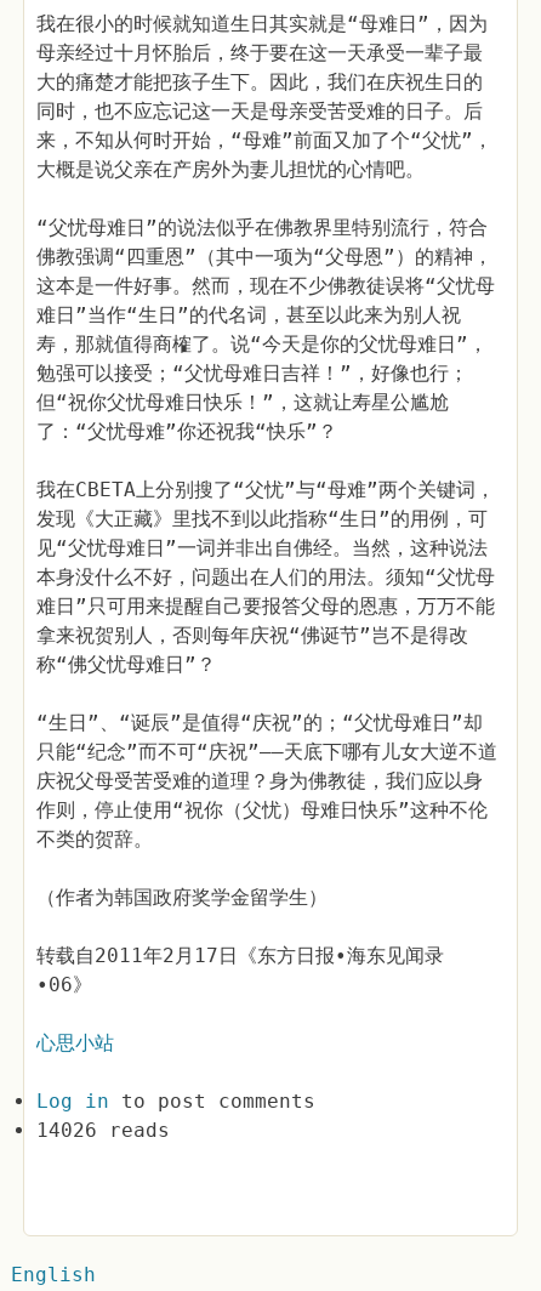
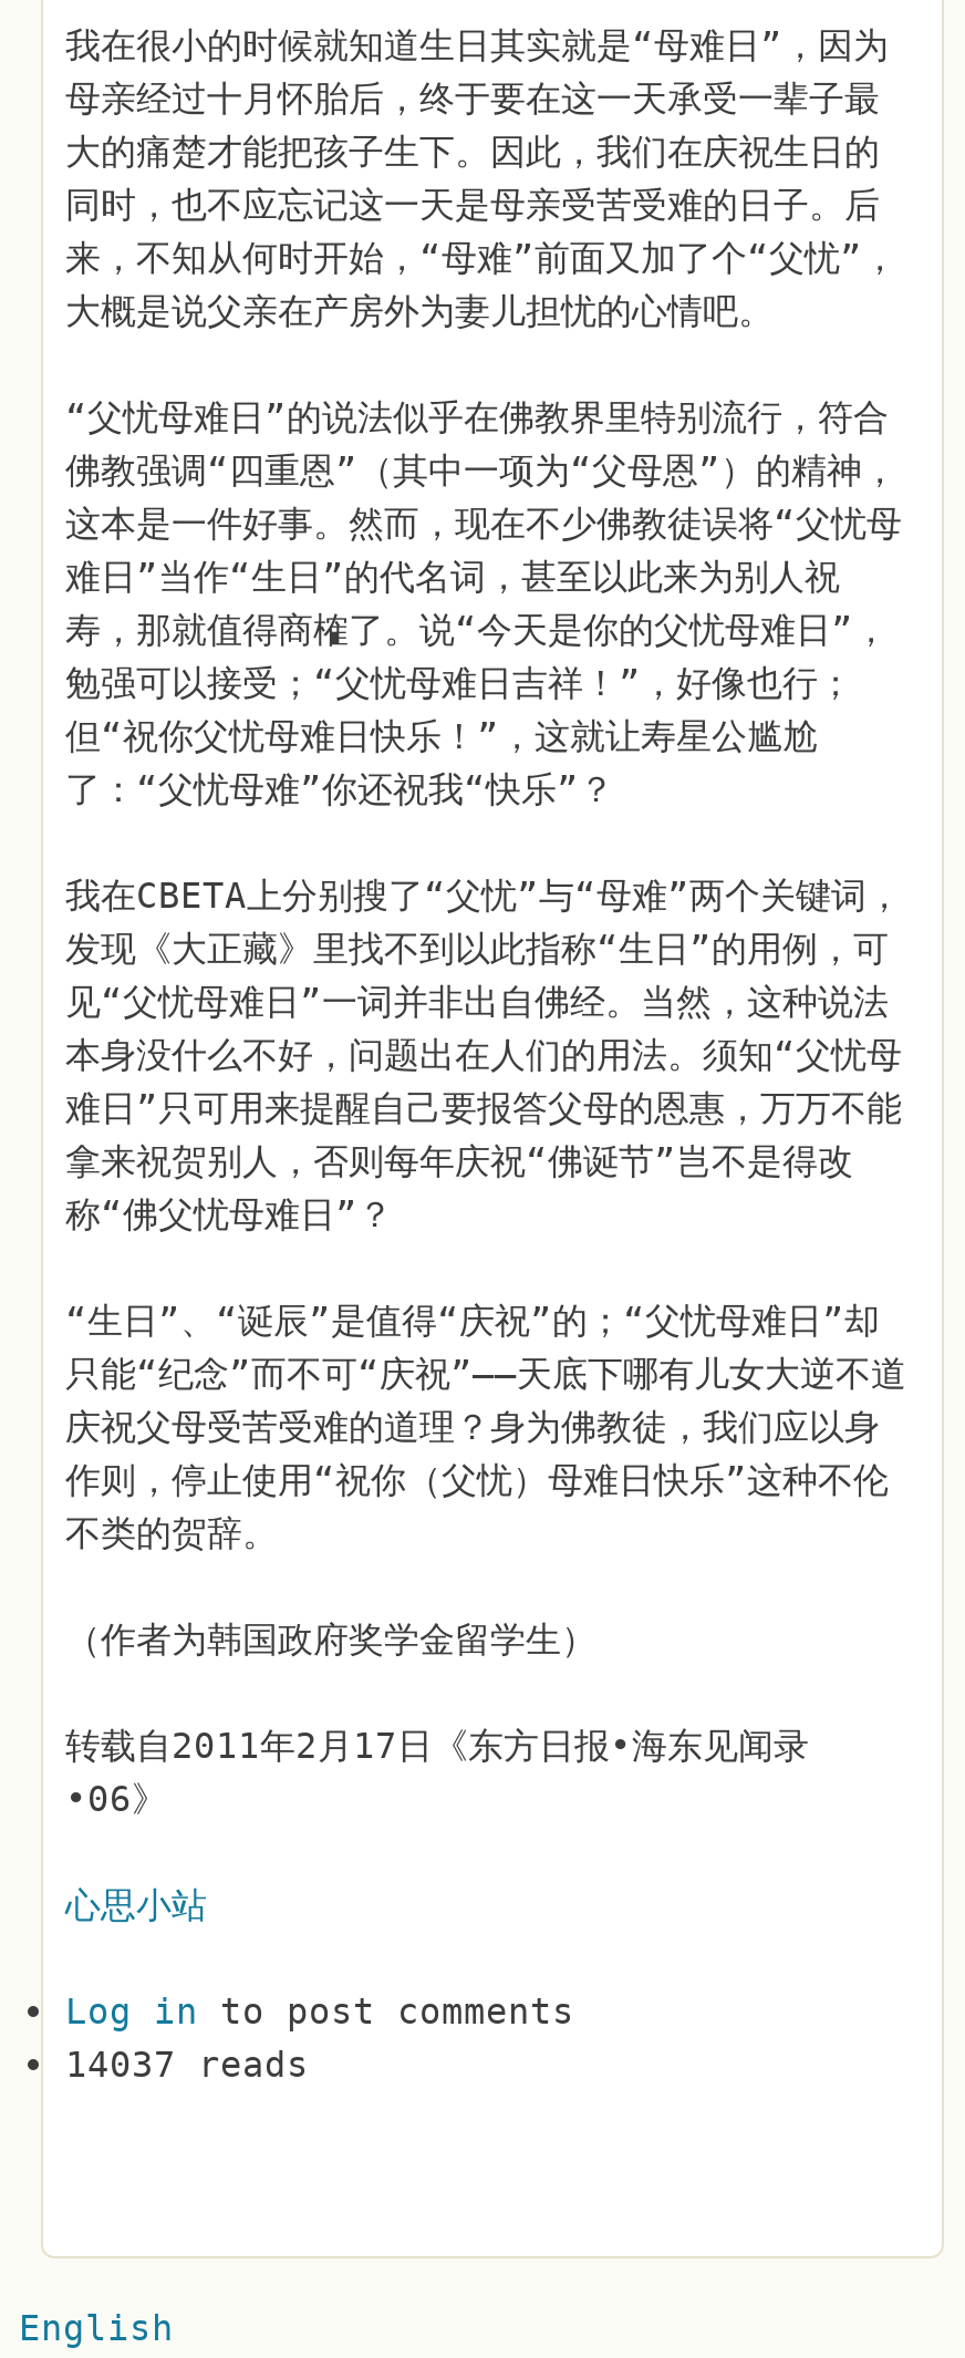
- 14026 reads
+ 14037 reads
